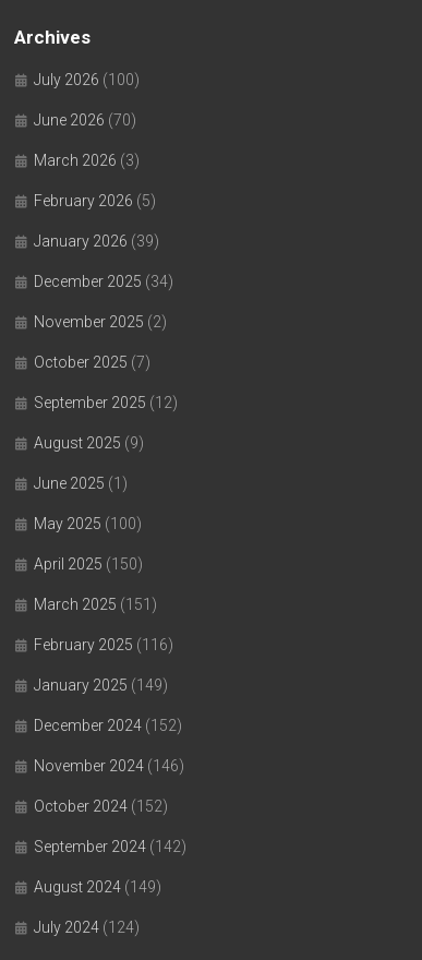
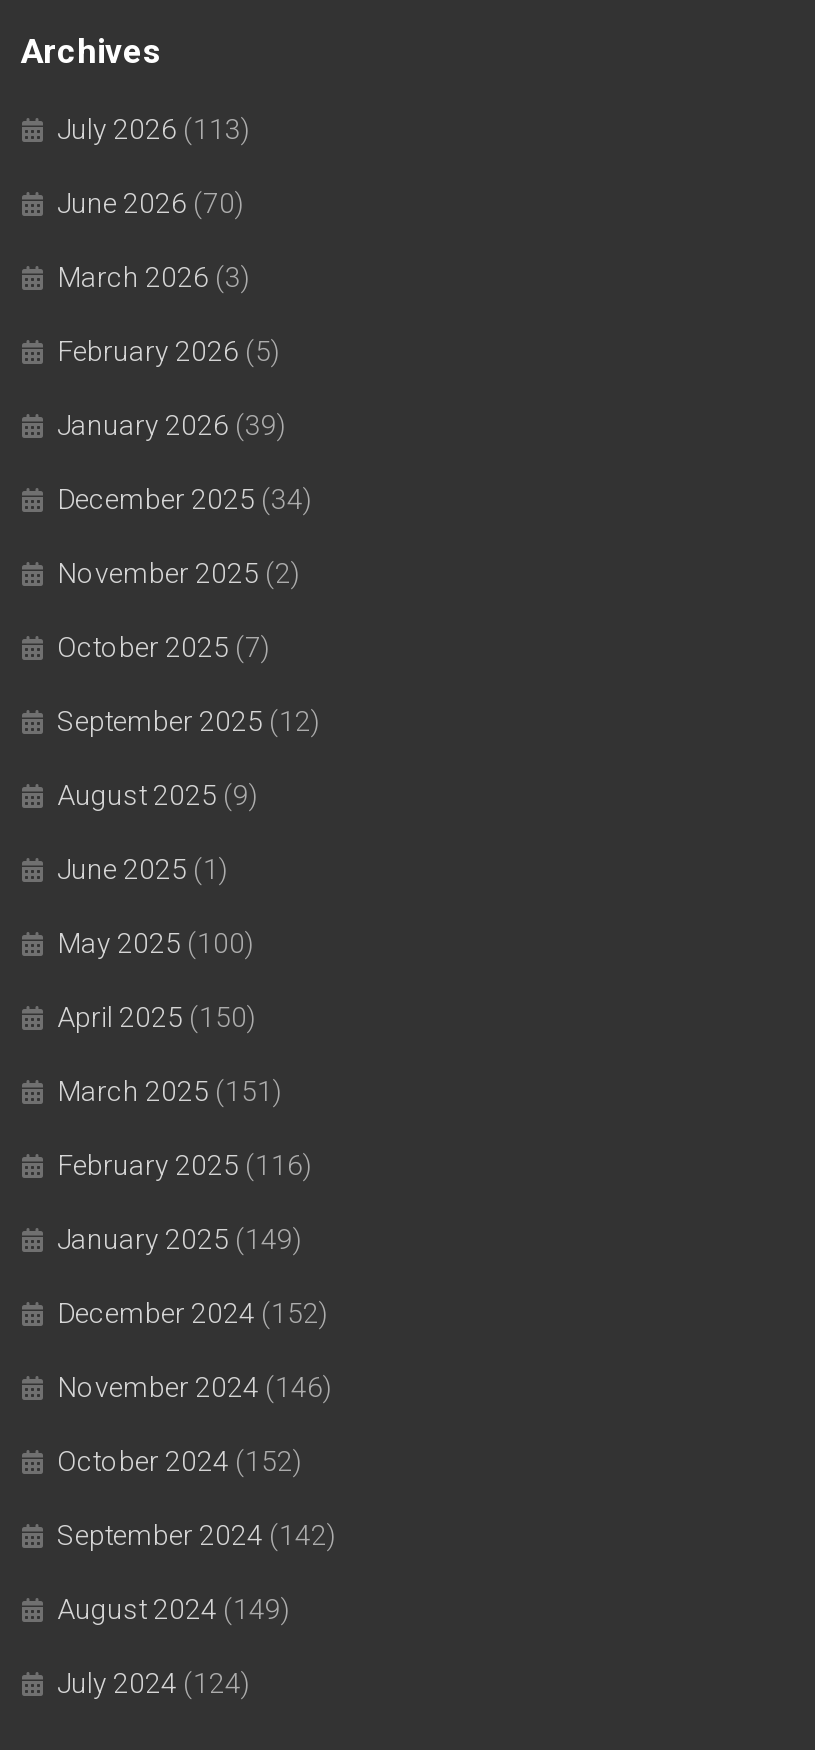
- July 2026 (100)
+ July 2026 (113)
